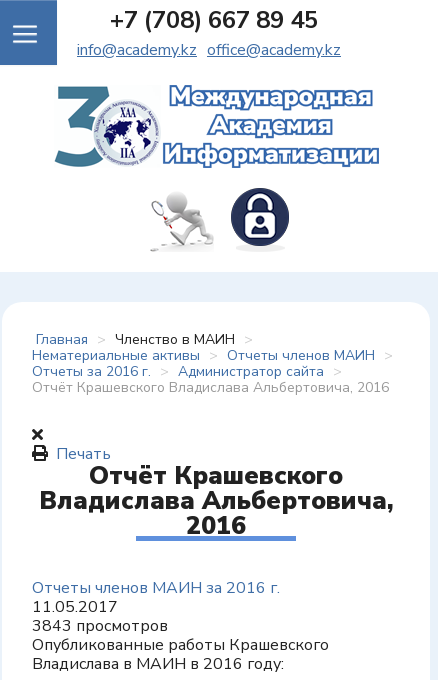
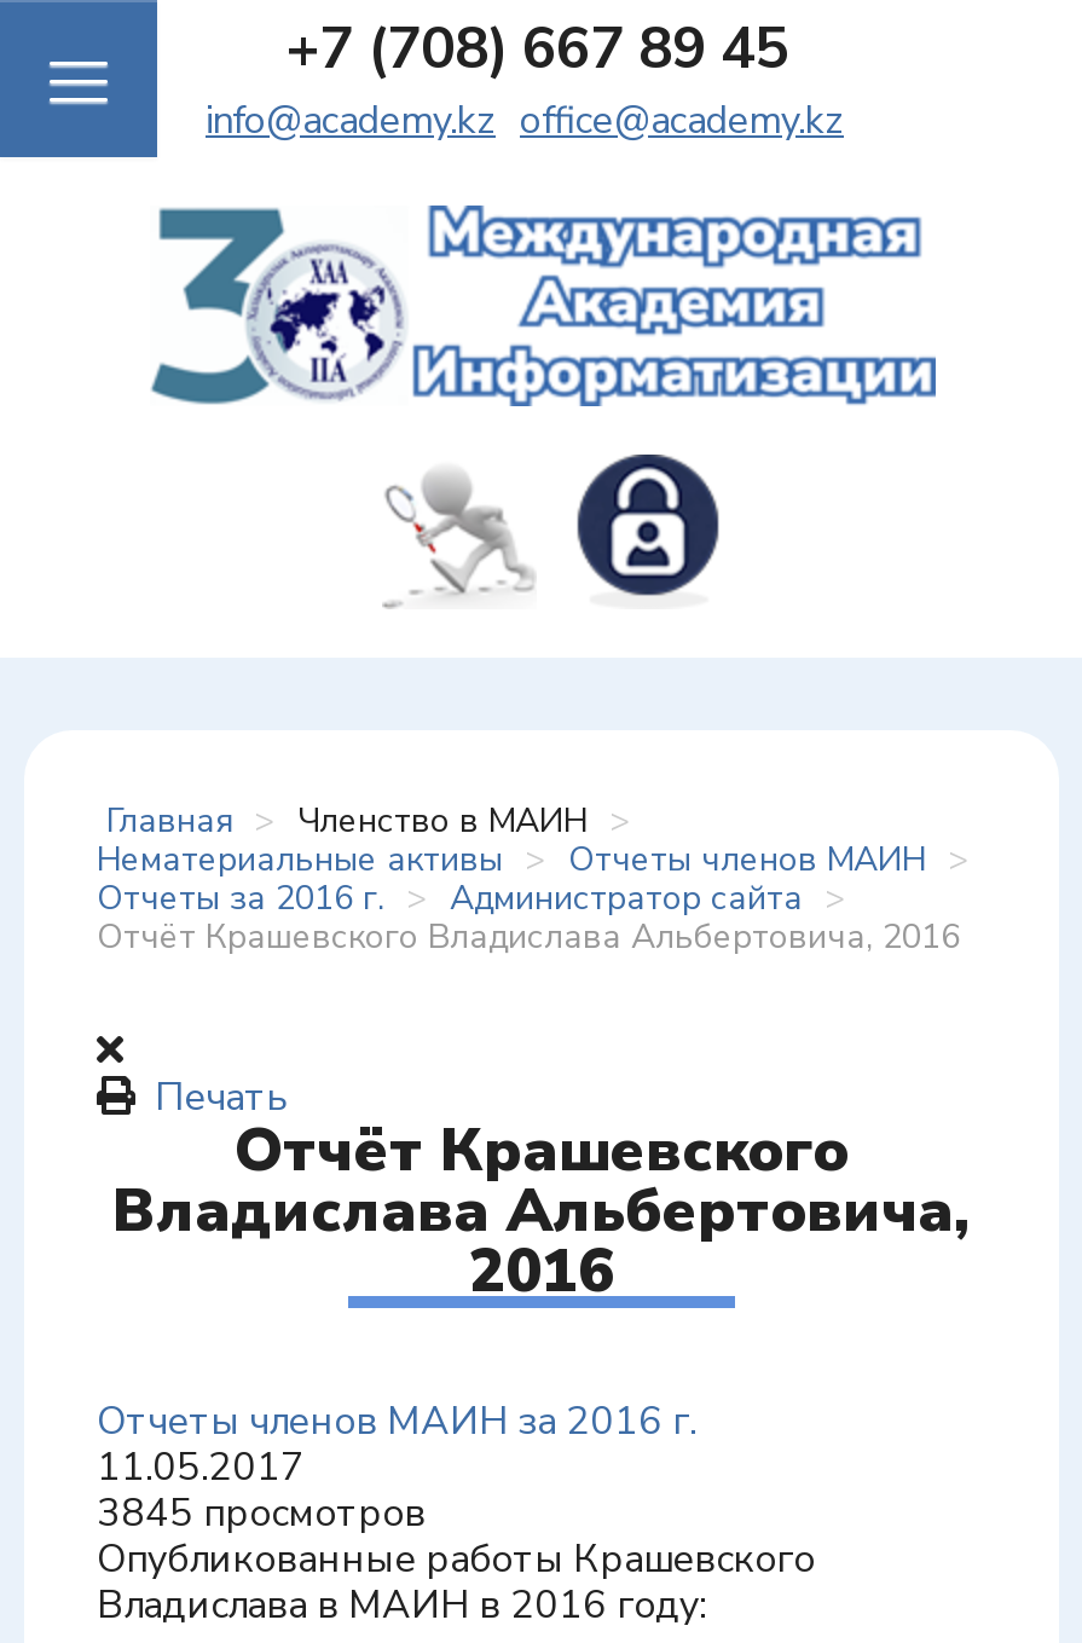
- 3843 просмотров
+ 3845 просмотров
